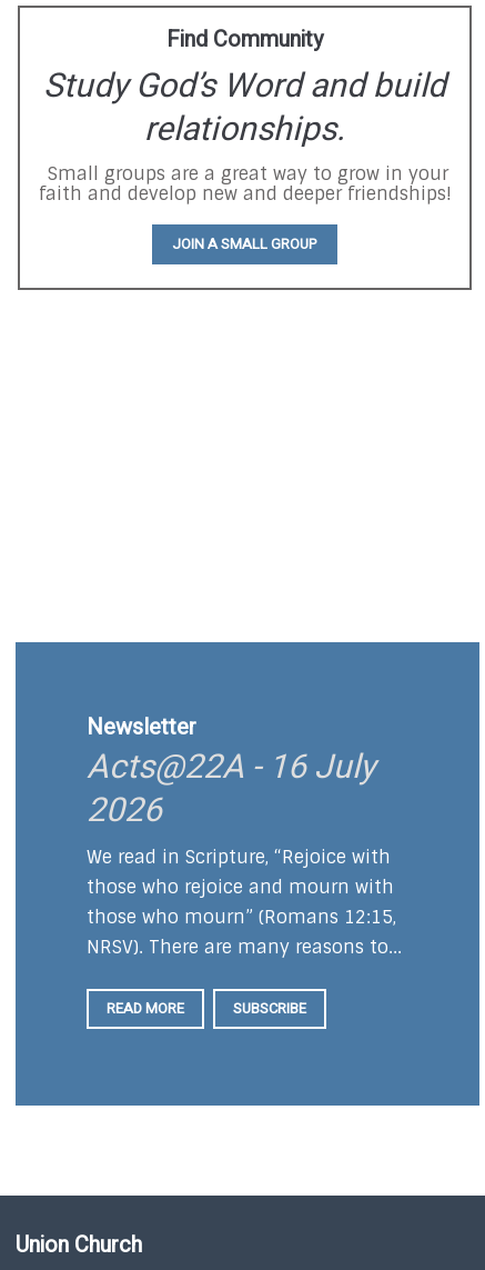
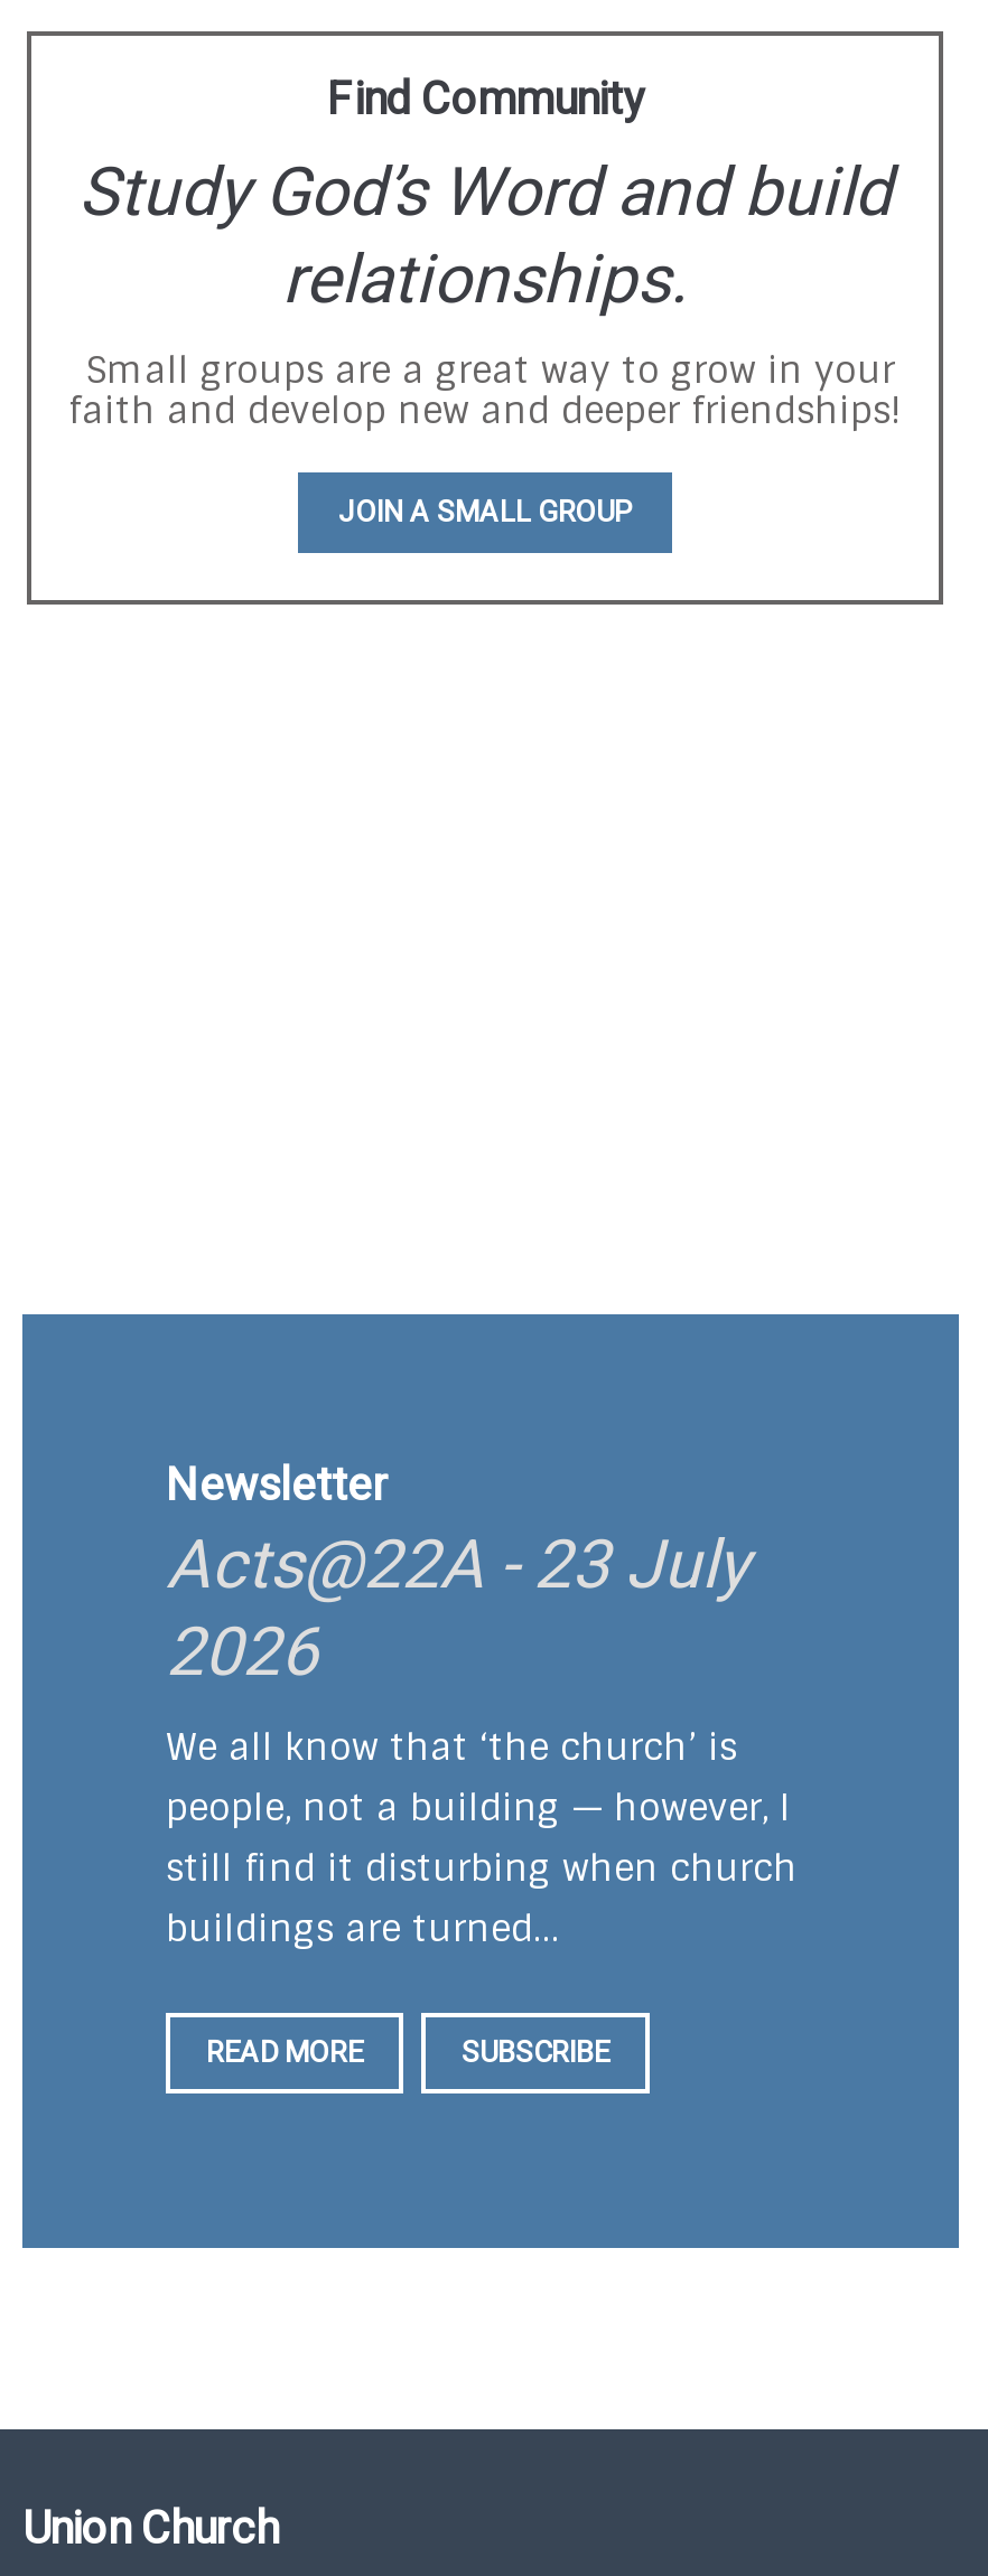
- Acts@22A - 16 July
+ Acts@22A - 23 July

- We read in Scripture, “Rejoice with
- those who rejoice and mourn with
- those who mourn” (Romans 12:15,
- NRSV). There are many reasons to...
+ We all know that ‘the church’ is
+ people, not a building — however, I
+ still find it disturbing when church
+ buildings are turned...
